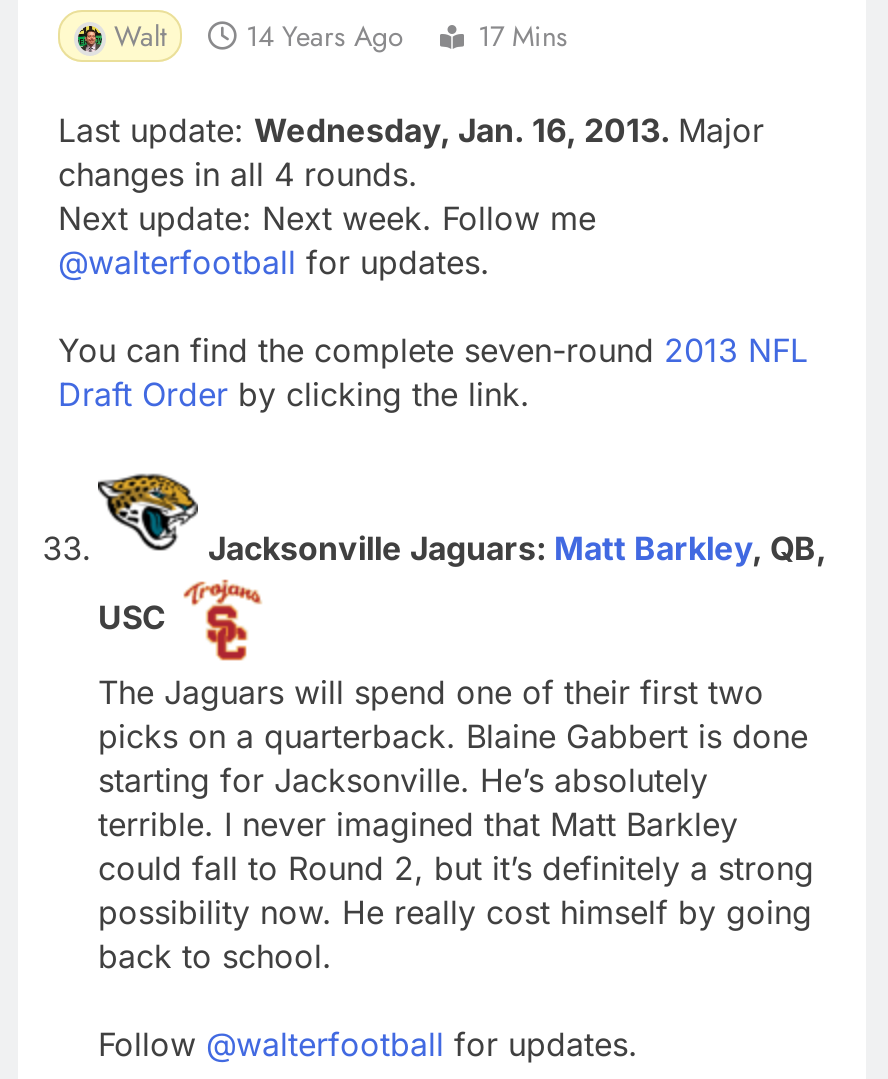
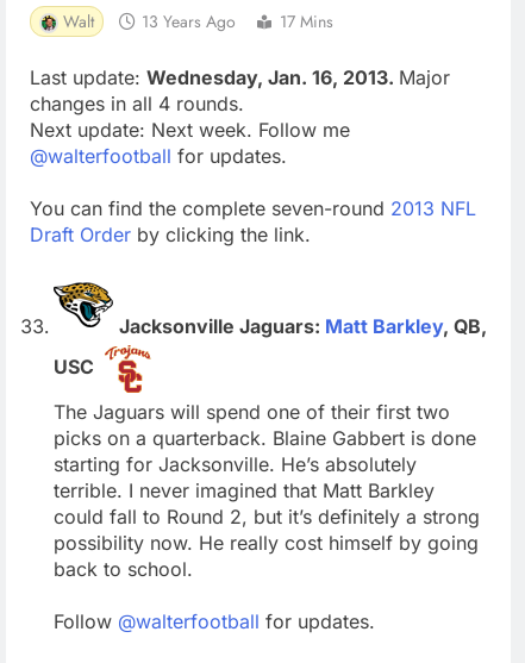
- Walt 14 Years Ago 17 Mins
+ Walt 13 Years Ago 17 Mins
